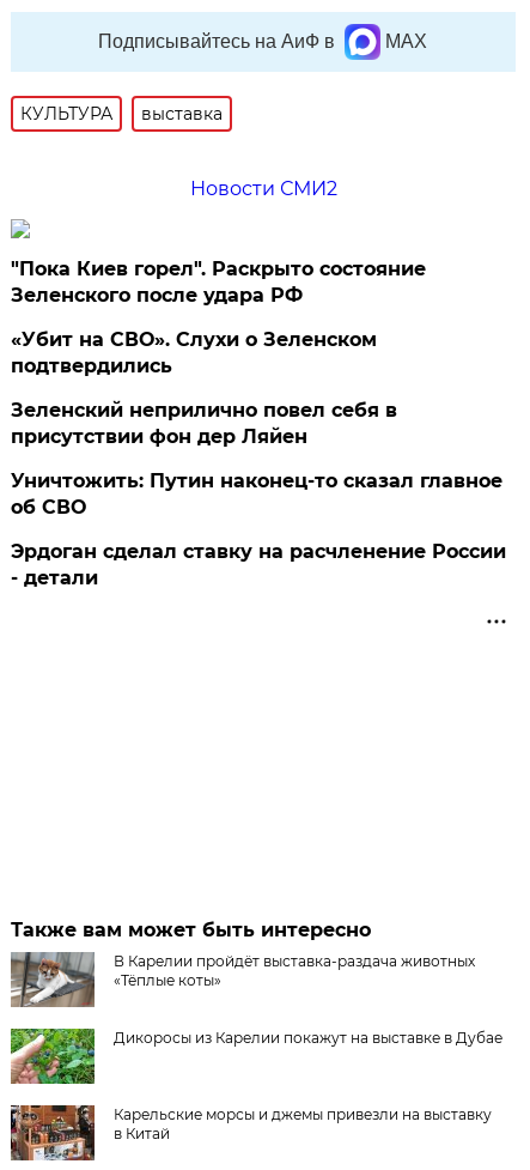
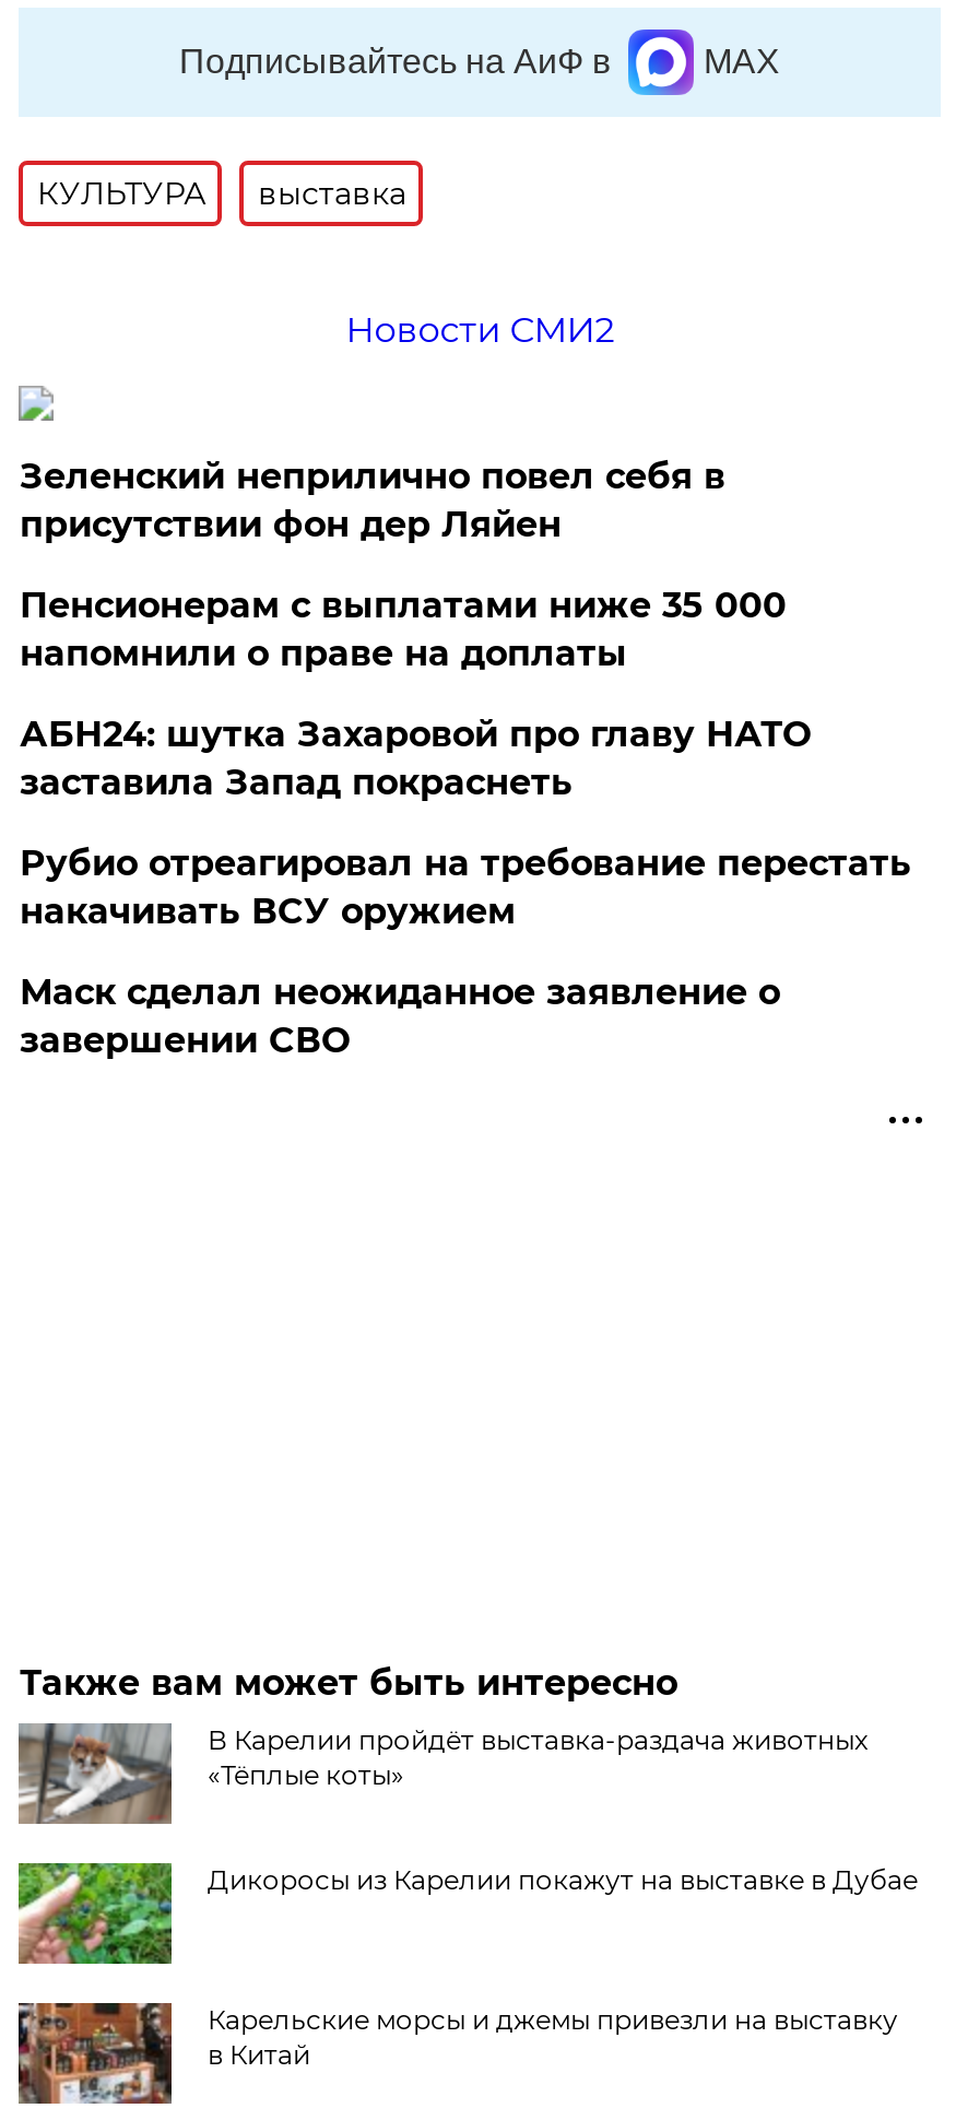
- "Пока Киев горел". Раскрыто состояние
- Зеленского после удара РФ
- «Убит на СВО». Слухи о Зеленском
- подтвердились

moved up: Зеленский неприлично повел cебя в | присутствии фон дер Ляйен

- Уничтожить: Путин наконец-то сказал главное
- об СВО
- Эрдоган сделал ставку на расчленение России
- - детали
+ Пенсионерам с выплатами ниже 35 000
+ напомнили о праве на доплаты
+ АБН24: шутка Захаровой про главу НАТО
+ заставила Запад покраснеть
+ Рубио отреагировал на требование перестать
+ накачивать ВСУ оружием
+ Маск сделал неожиданное заявление о
+ завершении СВО
